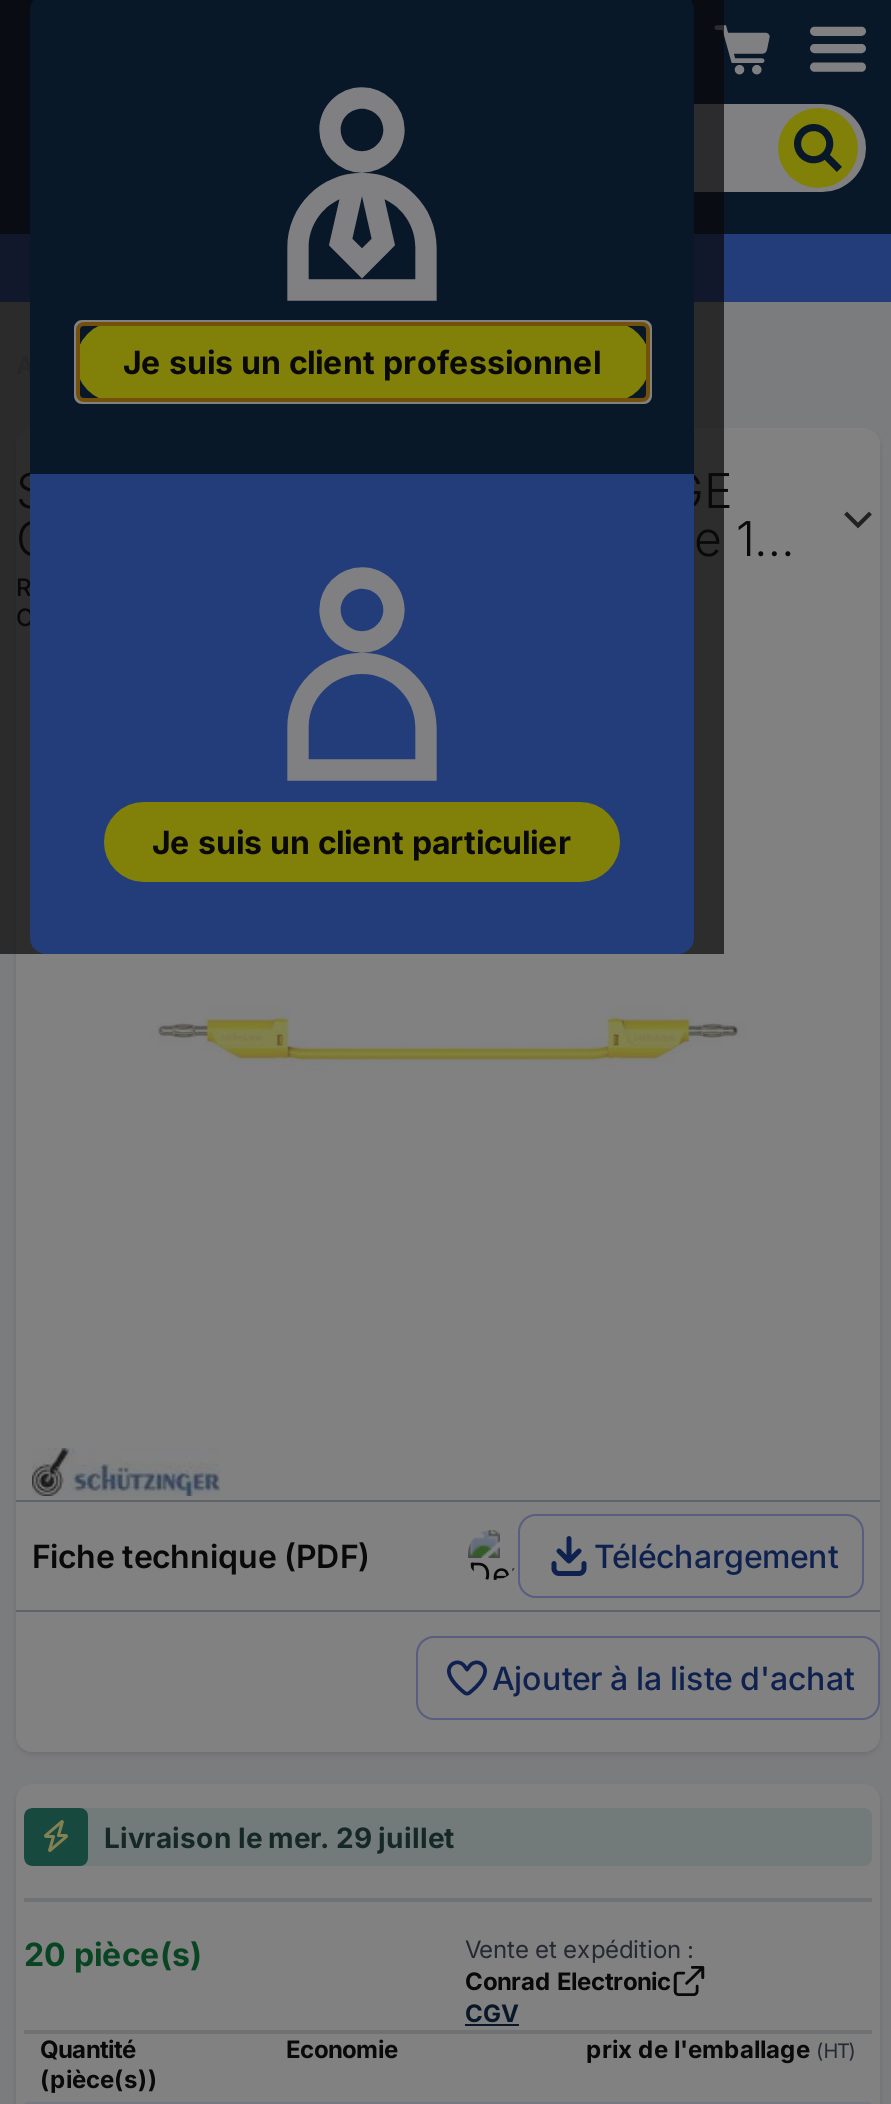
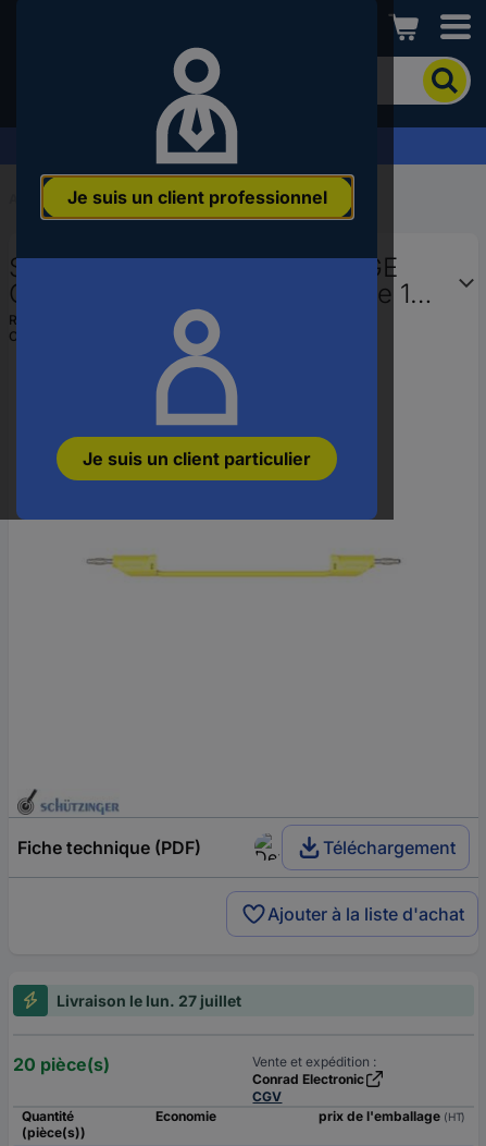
- Livraison le mer. 29 juillet
+ Livraison le lun. 27 juillet
